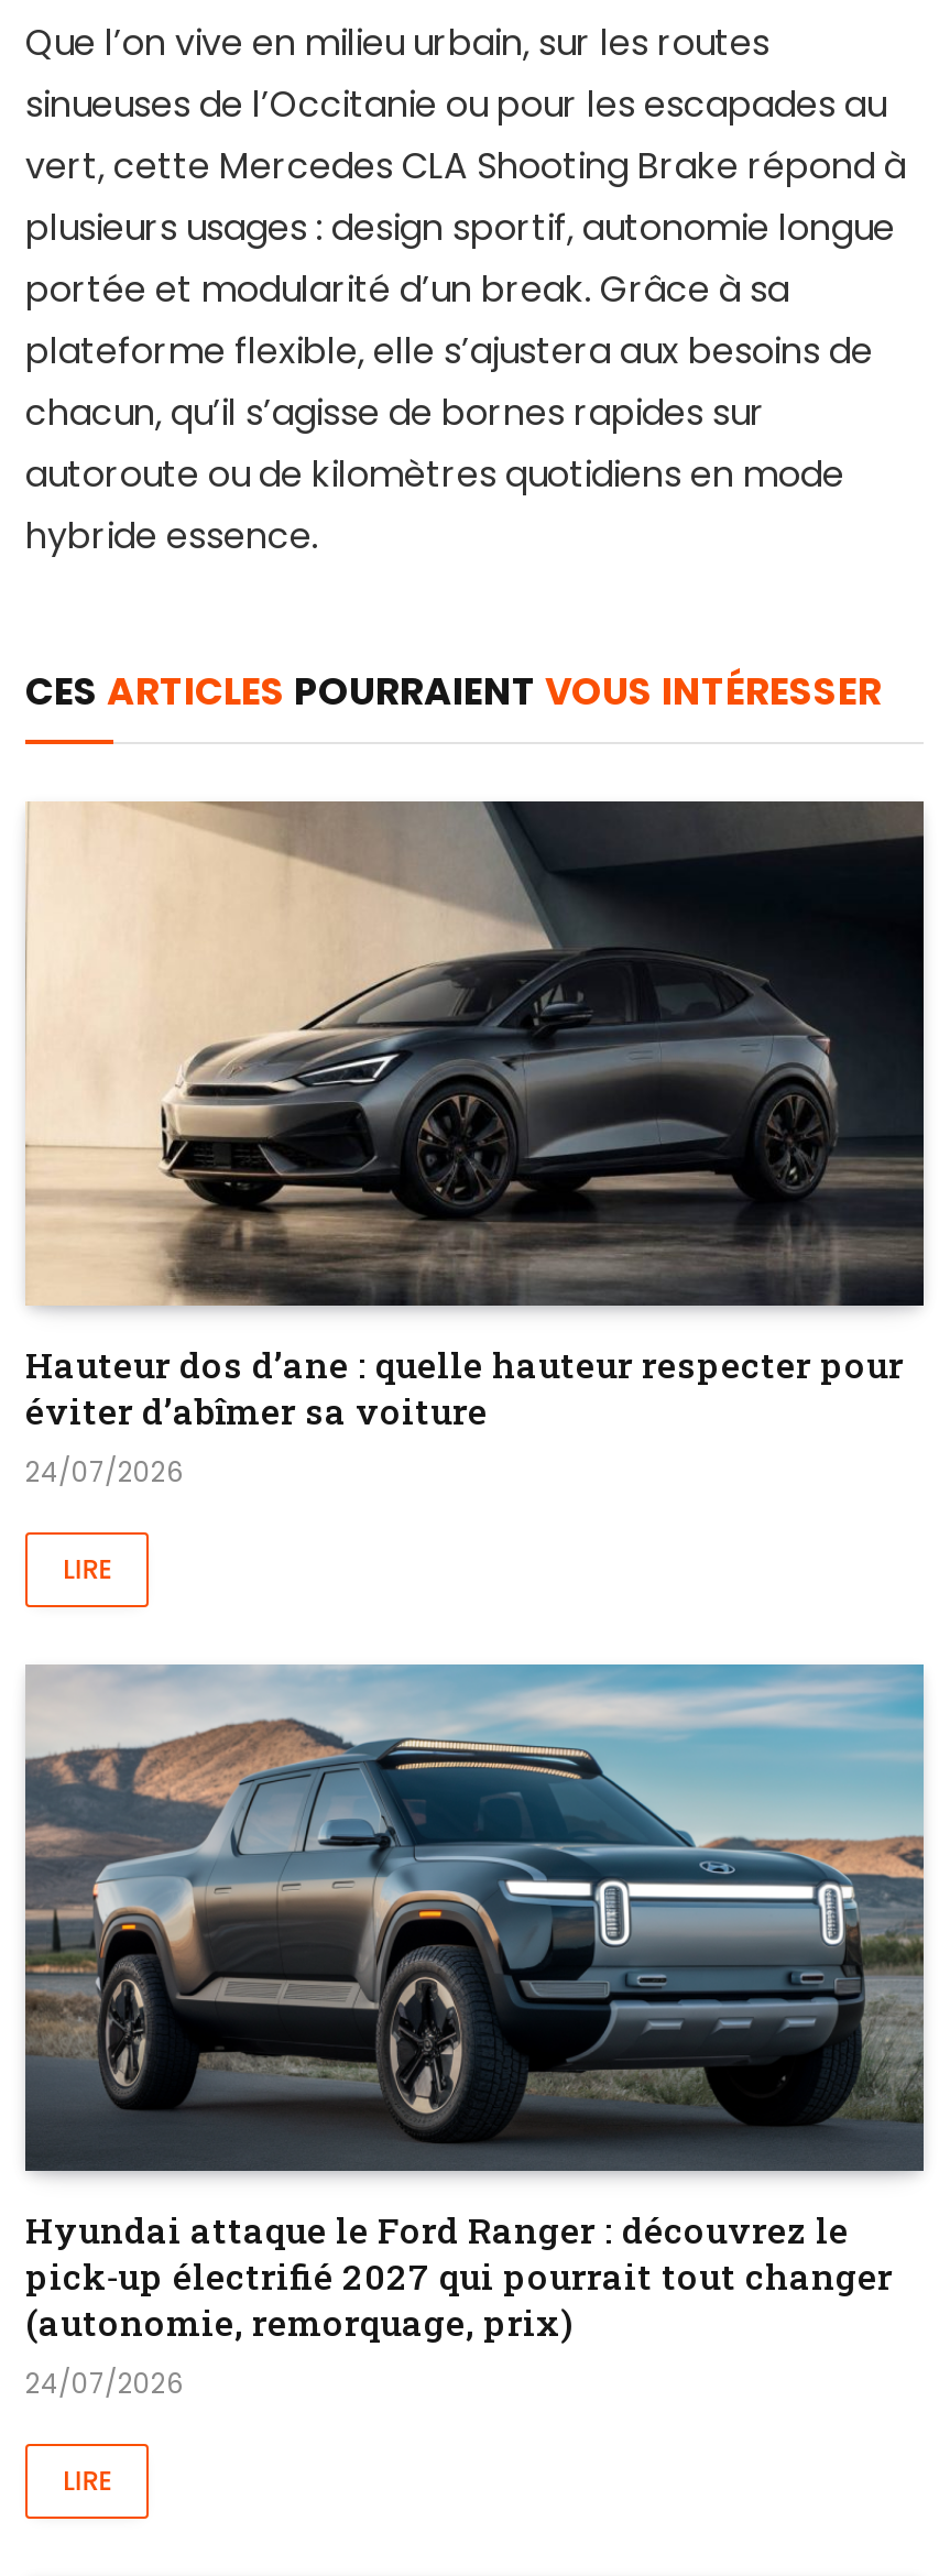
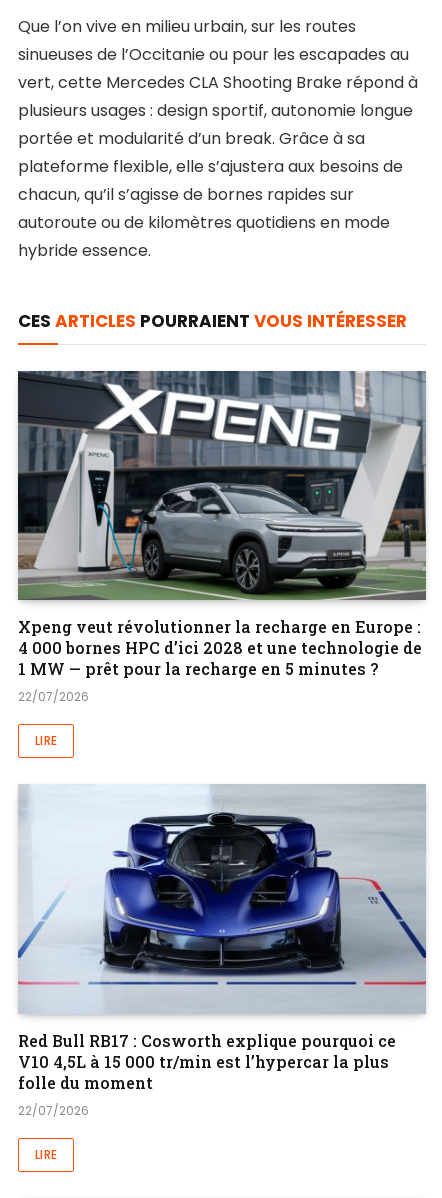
- [image]
- Hauteur dos d’ane : quelle hauteur respecter pour
- éviter d’abîmer sa voiture
- 24/07/2026
+ [image]
+ Xpeng veut révolutionner la recharge en Europe :
+ 4 000 bornes HPC d’ici 2028 et une technologie de
+ 1 MW — prêt pour la recharge en 5 minutes ?
+ 22/07/2026

- [image]
- Hyundai attaque le Ford Ranger : découvrez le
- pick‑up électrifié 2027 qui pourrait tout changer
- (autonomie, remorquage, prix)
- 24/07/2026
+ [image]
+ Red Bull RB17 : Cosworth explique pourquoi ce
+ V10 4,5L à 15 000 tr/min est l’hypercar la plus
+ folle du moment
+ 22/07/2026
